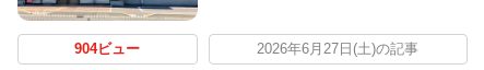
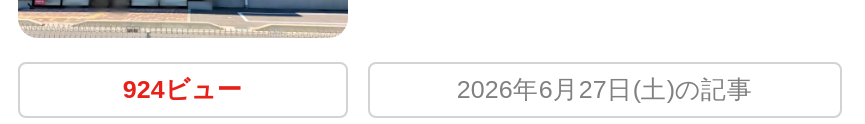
- 904ビュー
+ 924ビュー
